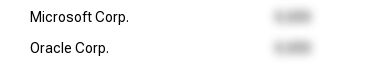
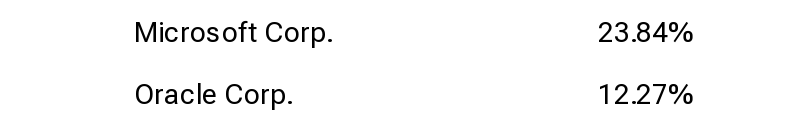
+ 23.84%

+ 12.27%
